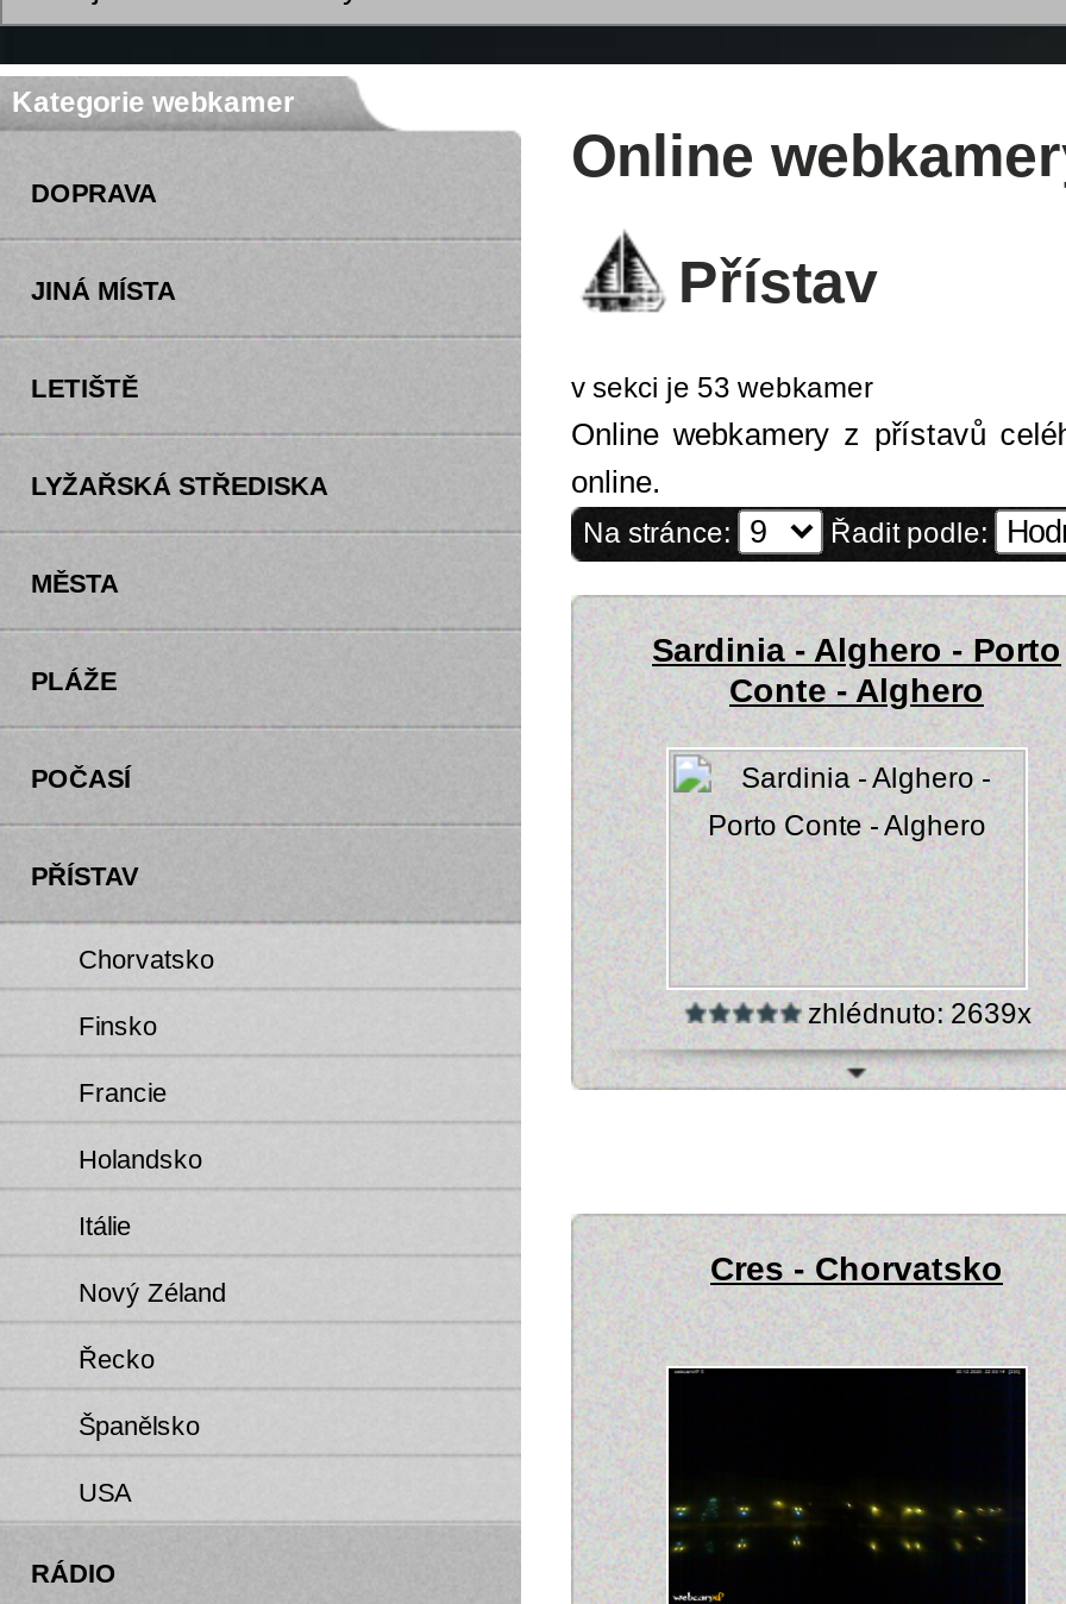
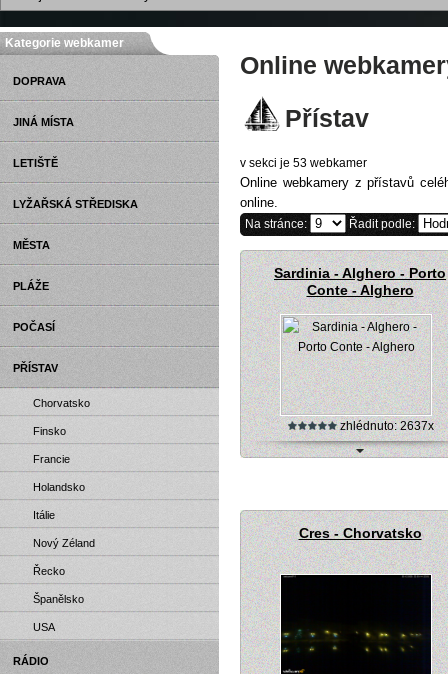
- zhlédnuto: 2639x
+ zhlédnuto: 2637x
